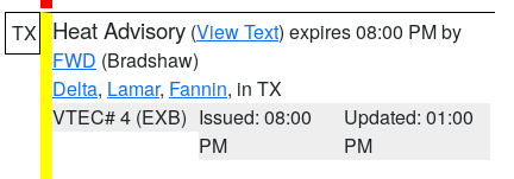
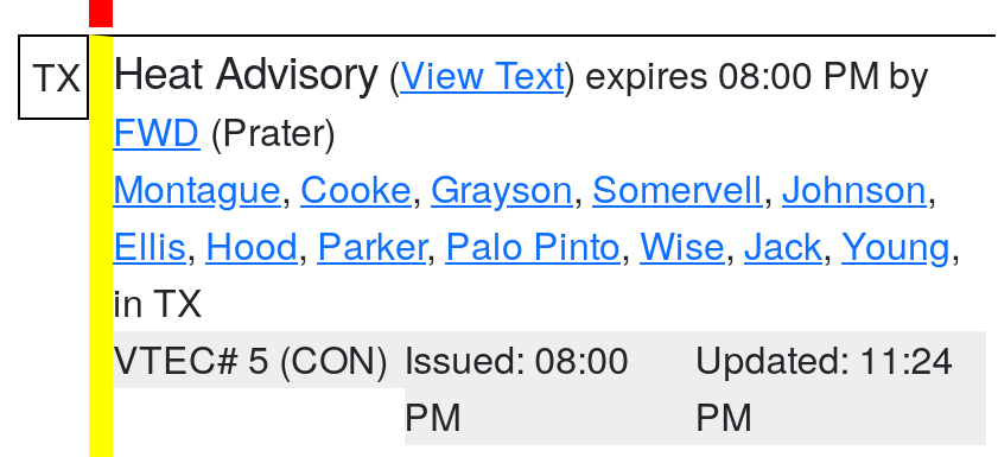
- FWD (Bradshaw)
- Delta, Lamar, Fannin, in TX
- VTEC# 4 (EXB) Issued: 08:00
+ FWD (Prater)
+ Montague, Cooke, Grayson, Somervell, Johnson,
+ Ellis, Hood, Parker, Palo Pinto, Wise, Jack, Young,
+ in TX
+ VTEC# 5 (CON) Issued: 08:00

- Updated: 01:00
+ Updated: 11:24
